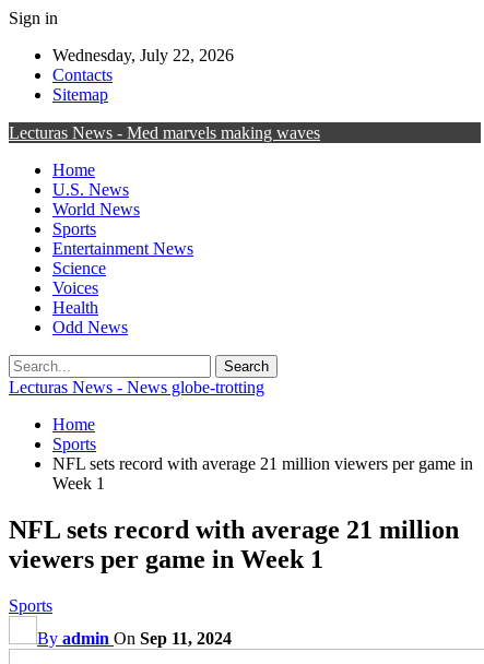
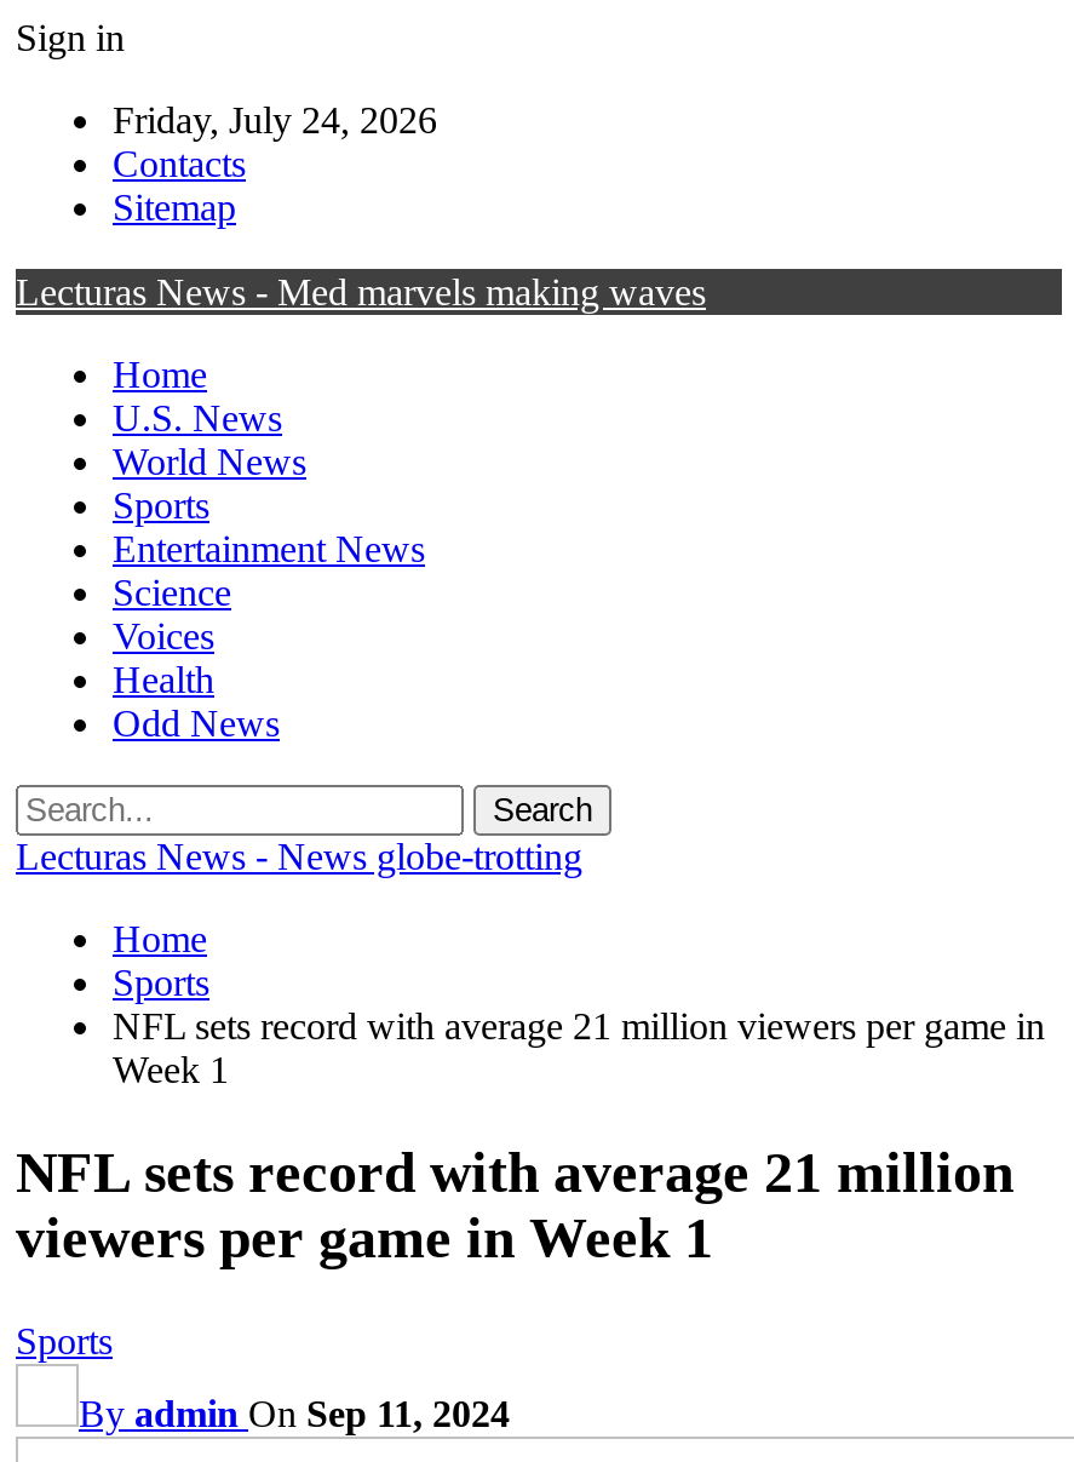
- Wednesday, July 22, 2026
+ Friday, July 24, 2026
